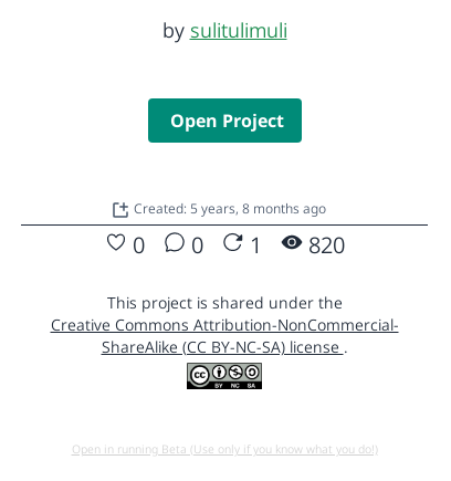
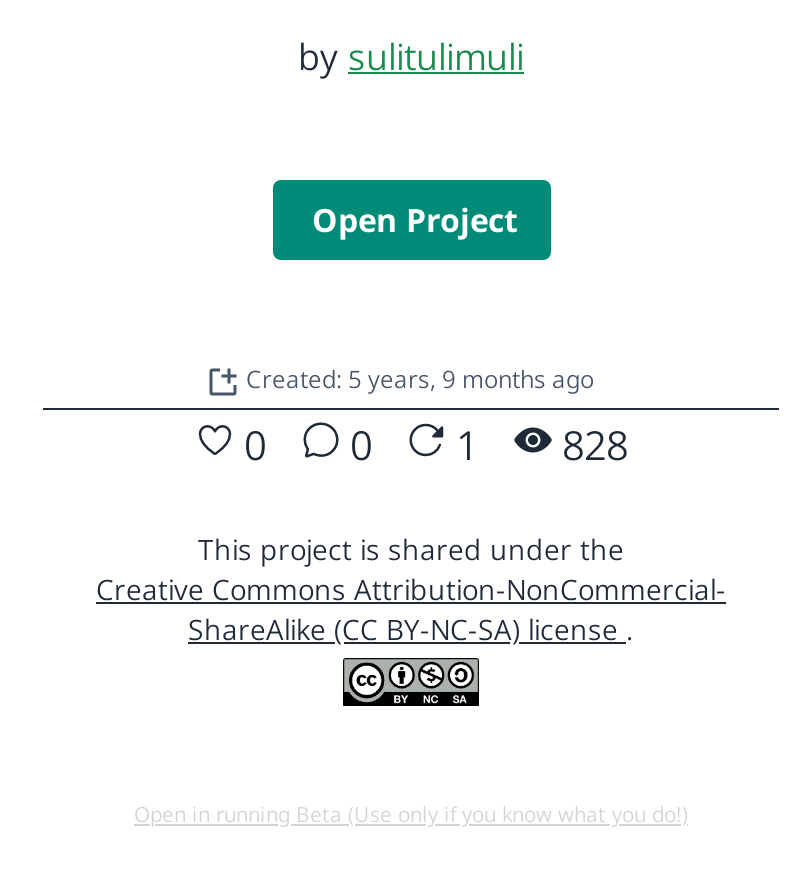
- Created: 5 years, 8 months ago
+ Created: 5 years, 9 months ago

- 0 0 1 820
+ 0 0 1 828
